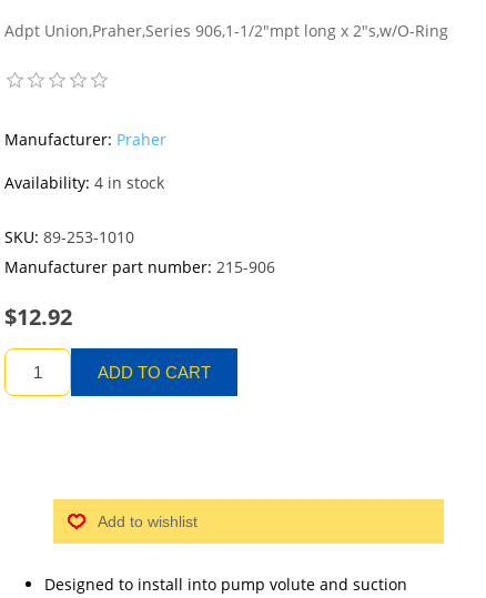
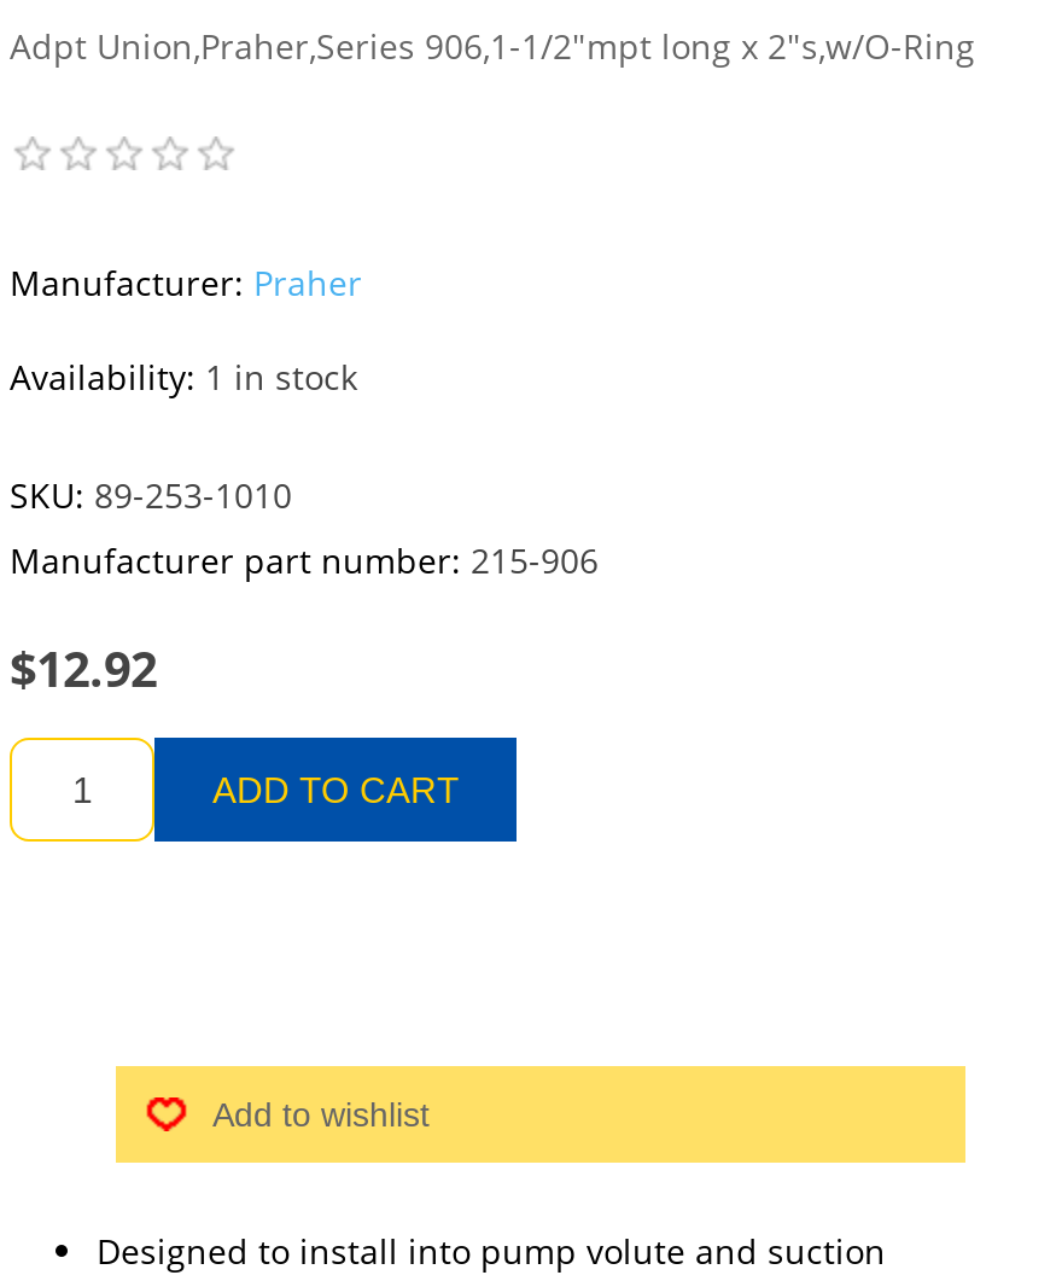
- Availability: 4 in stock
+ Availability: 1 in stock
